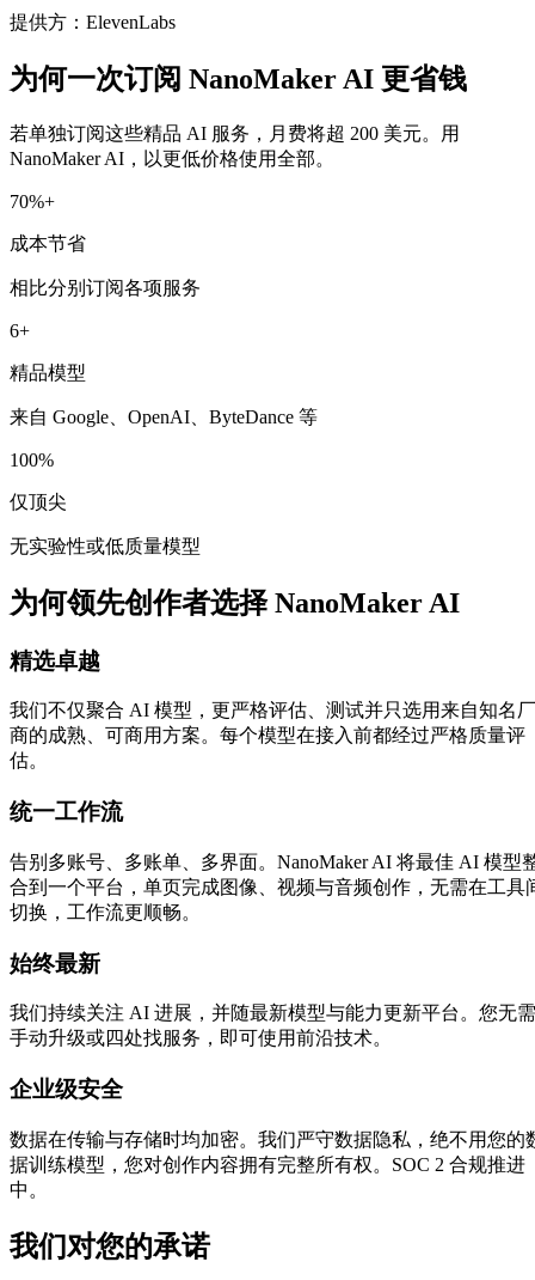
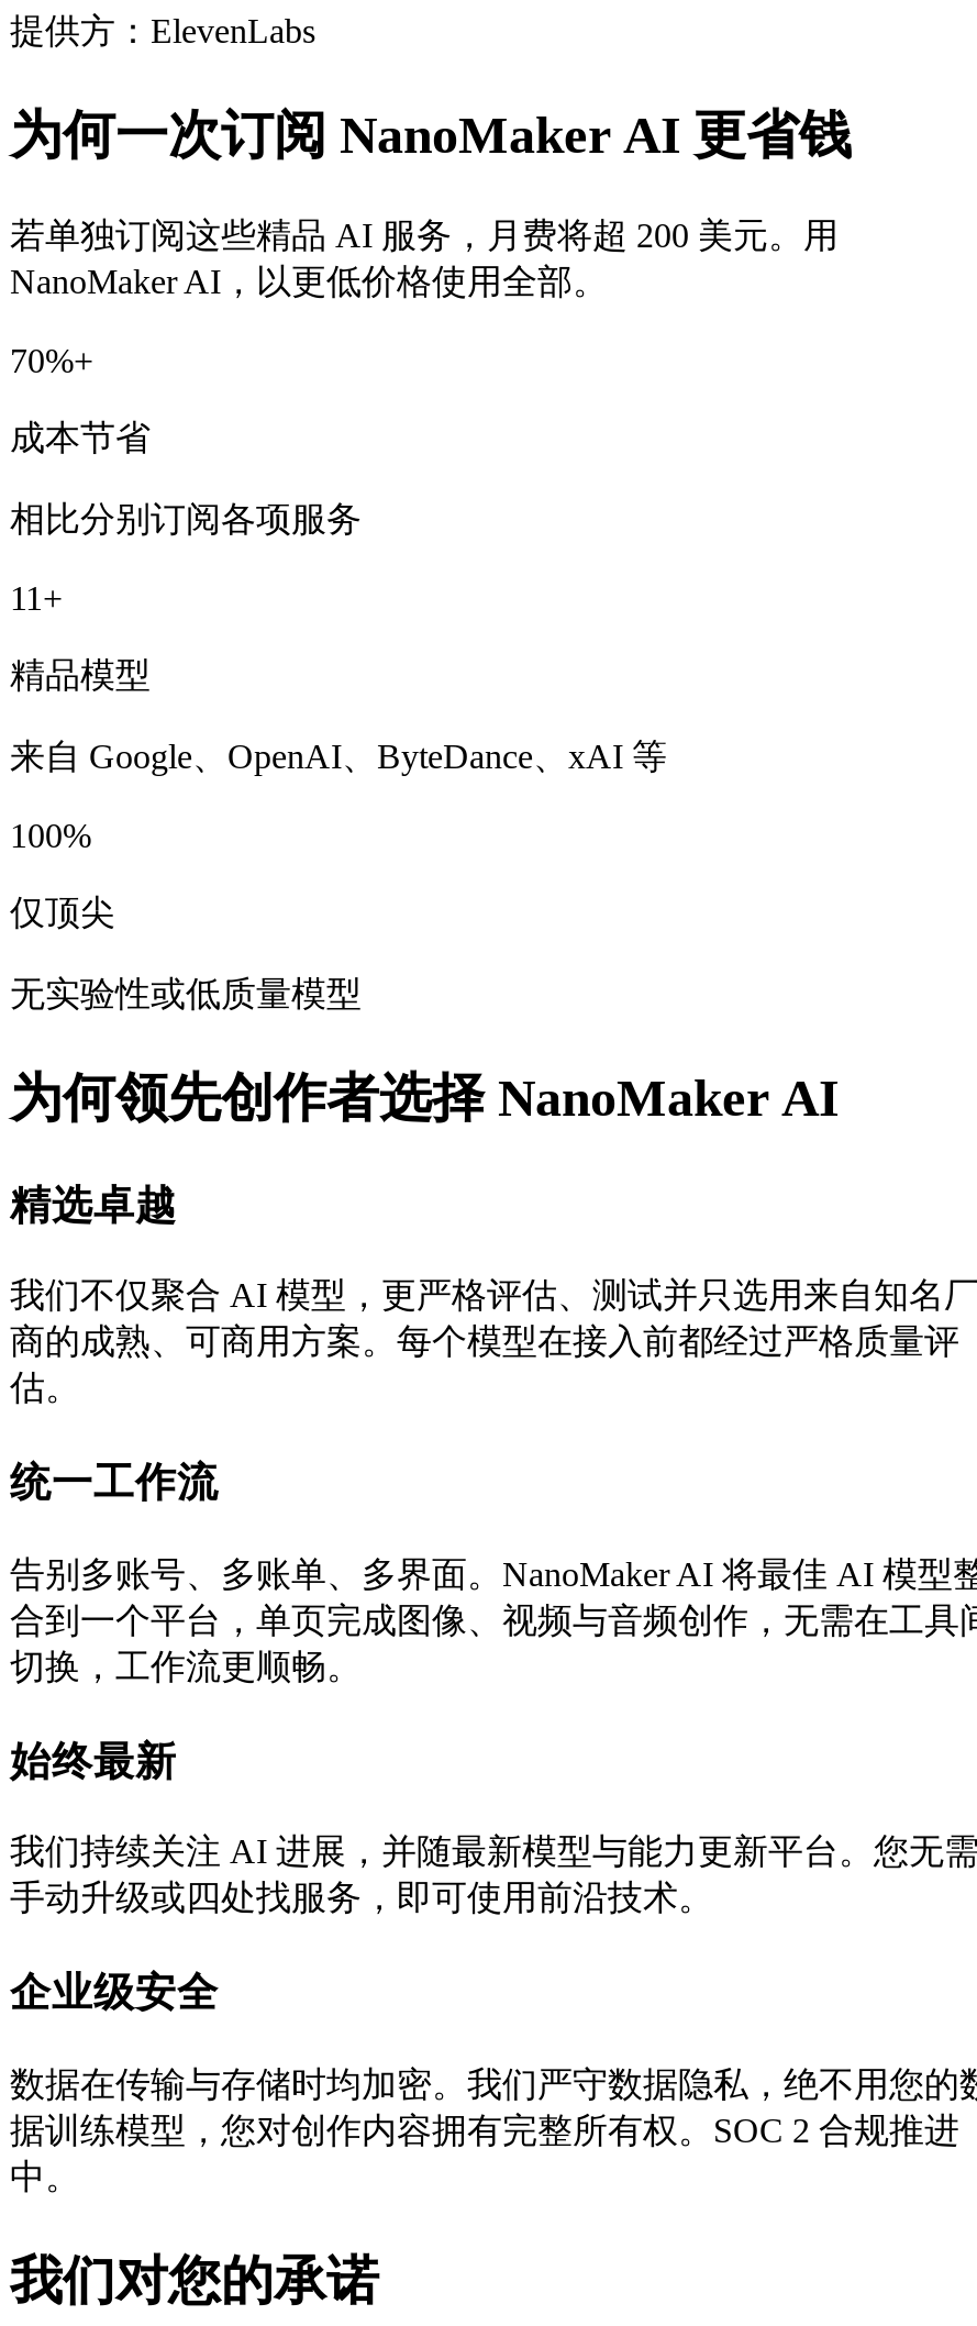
- 6+
+ 11+

- 来自 Google、OpenAI、ByteDance 等
+ 来自 Google、OpenAI、ByteDance、xAI 等
